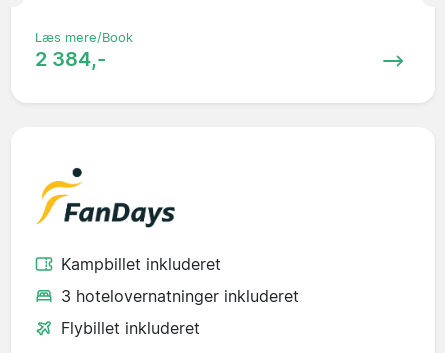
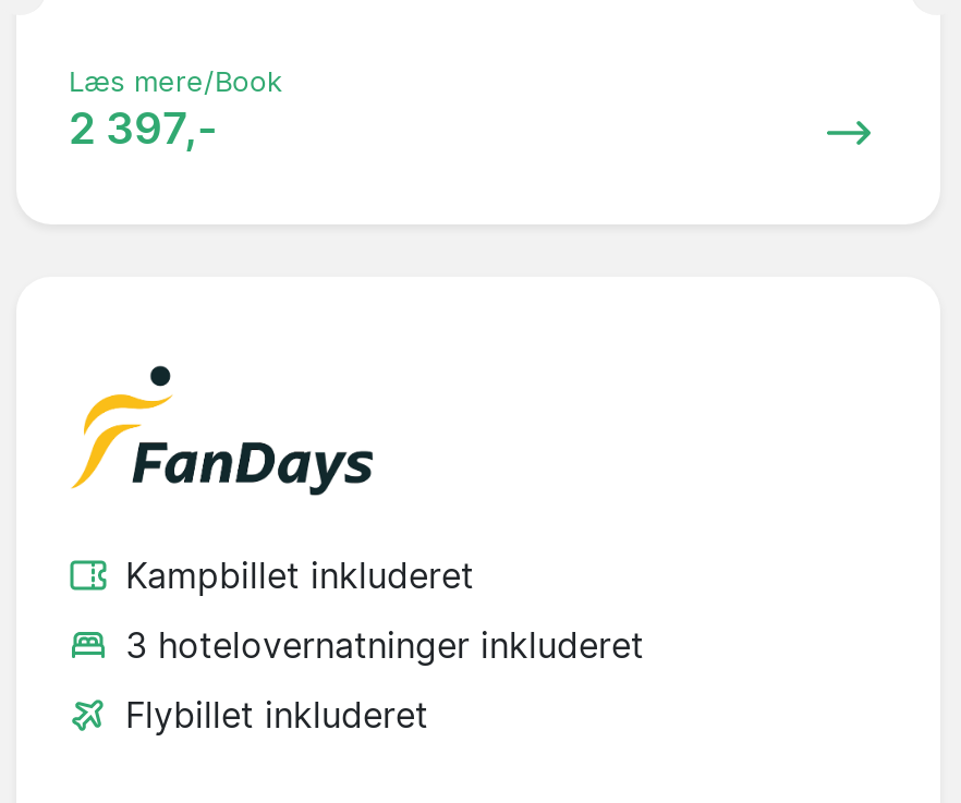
- 2 384,-
+ 2 397,-
